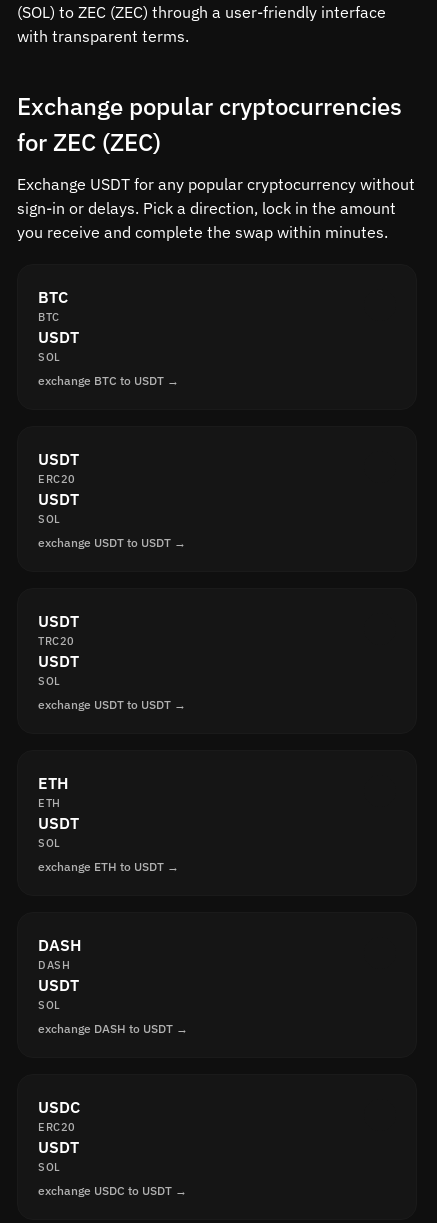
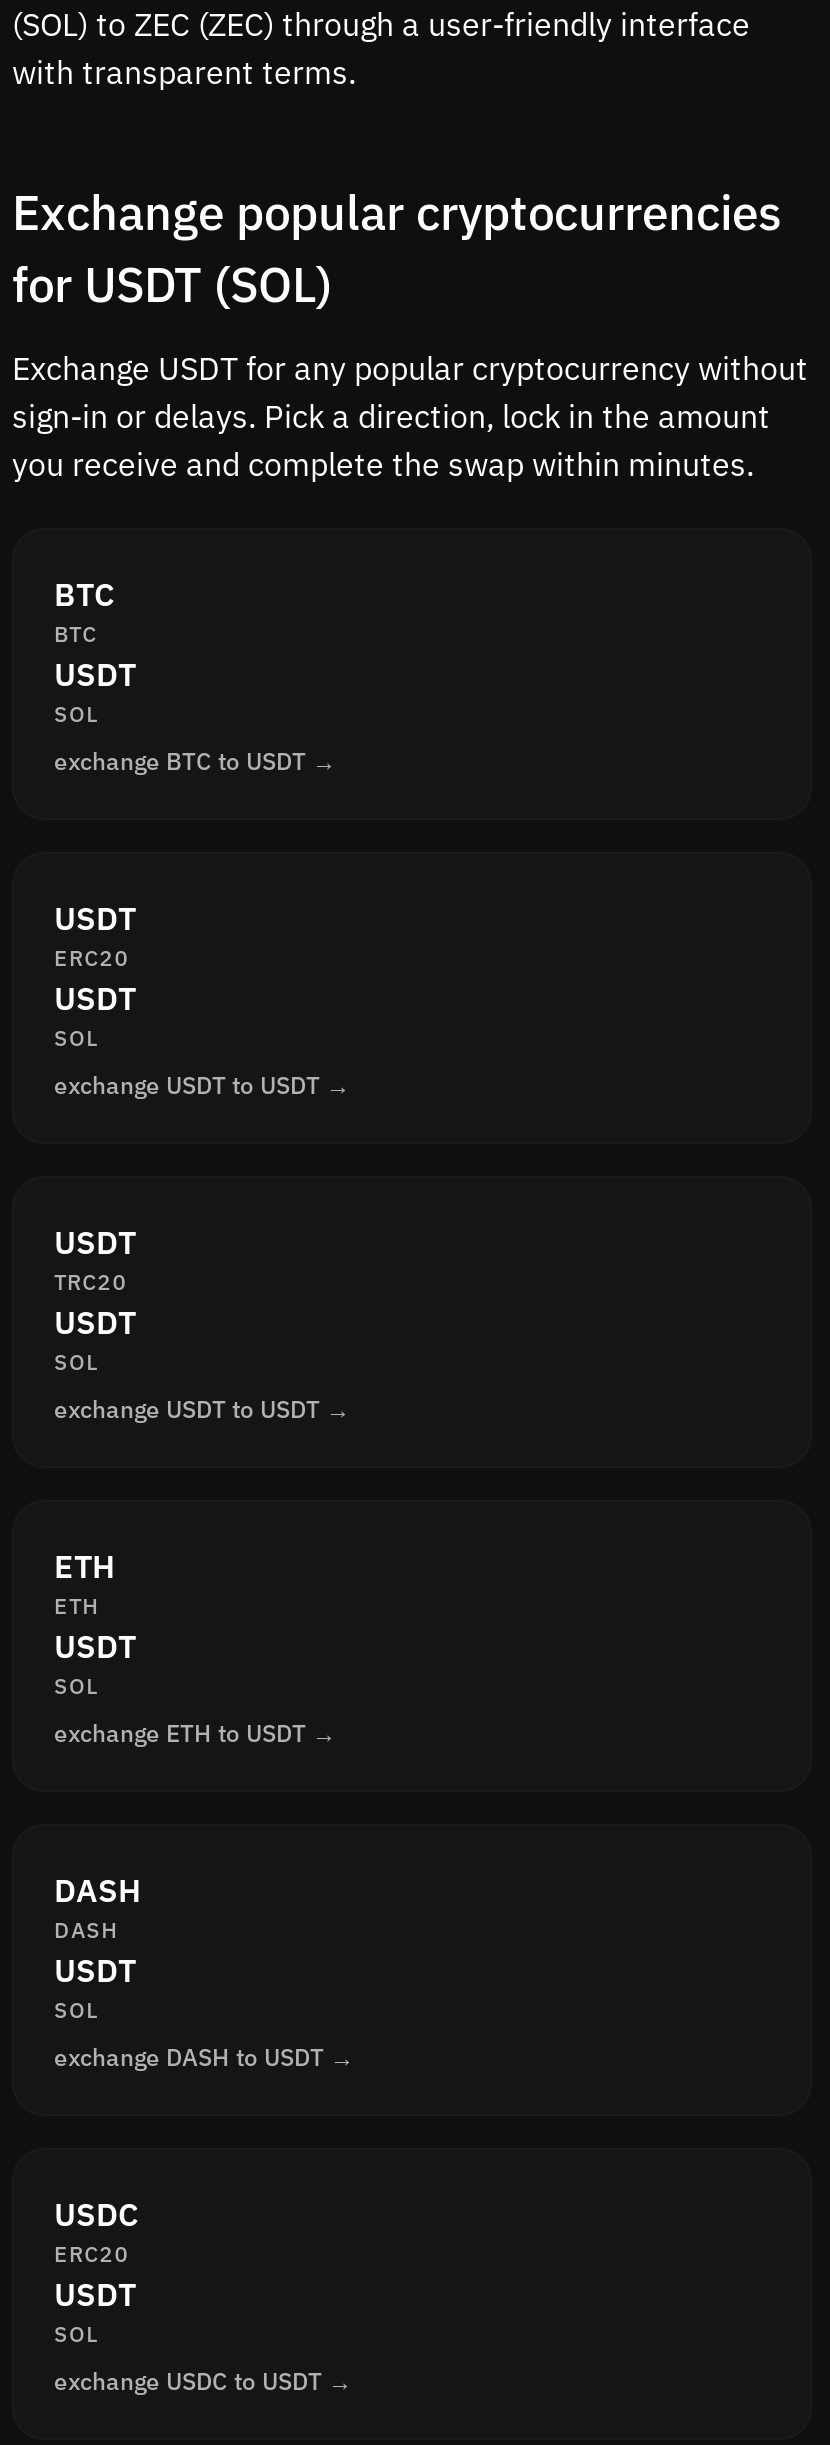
- for ZEC (ZEC)
+ for USDT (SOL)
